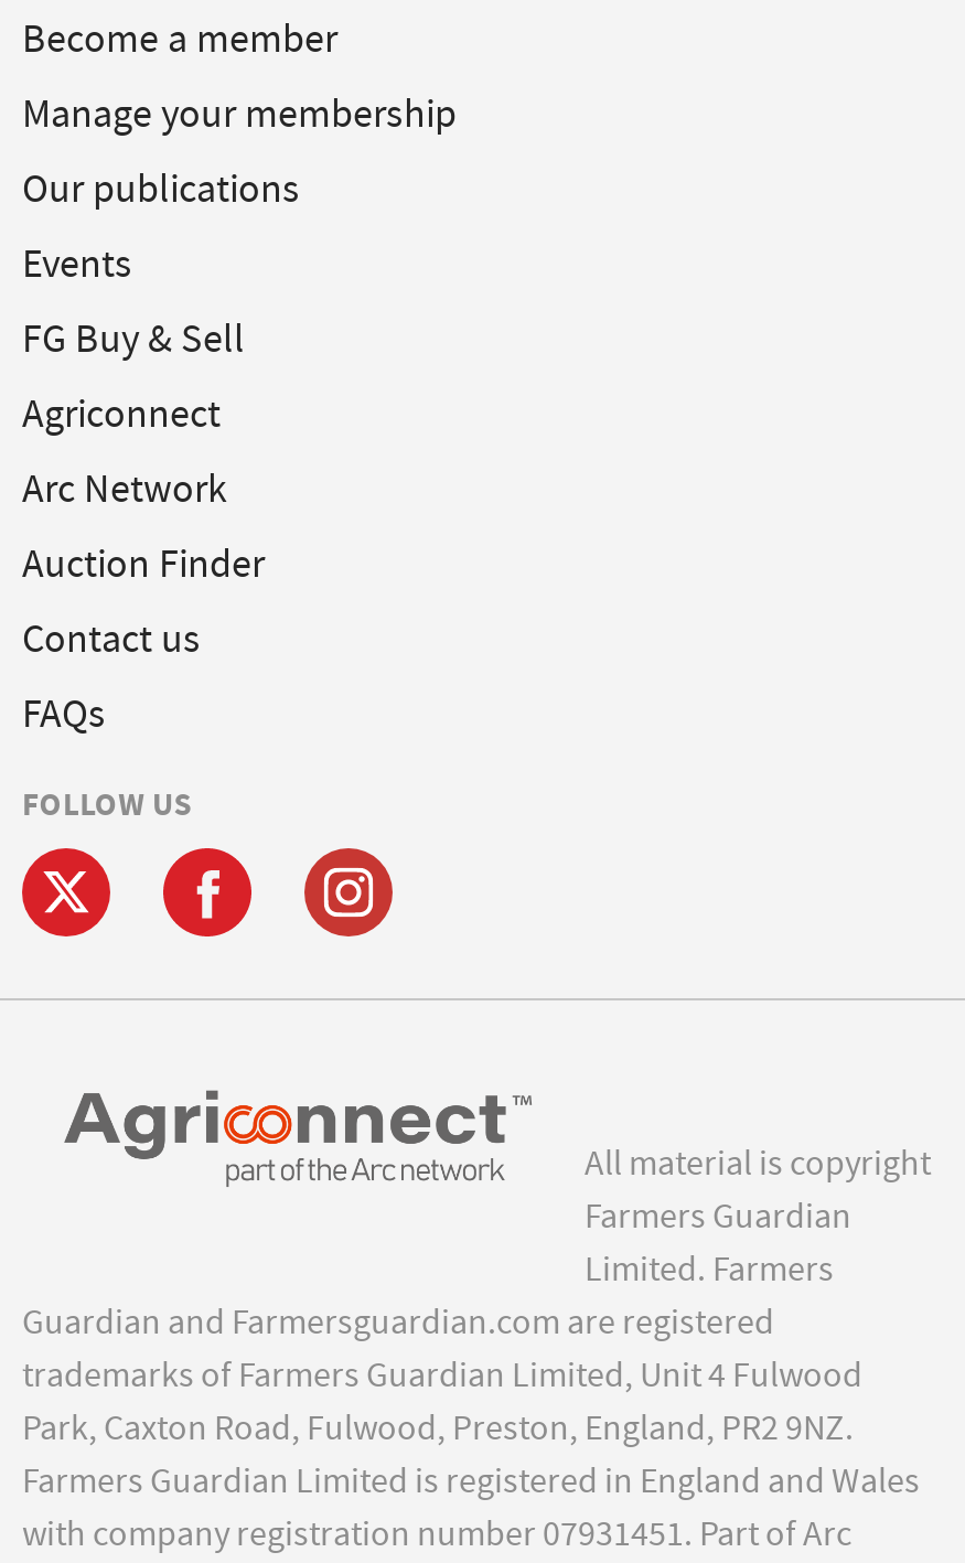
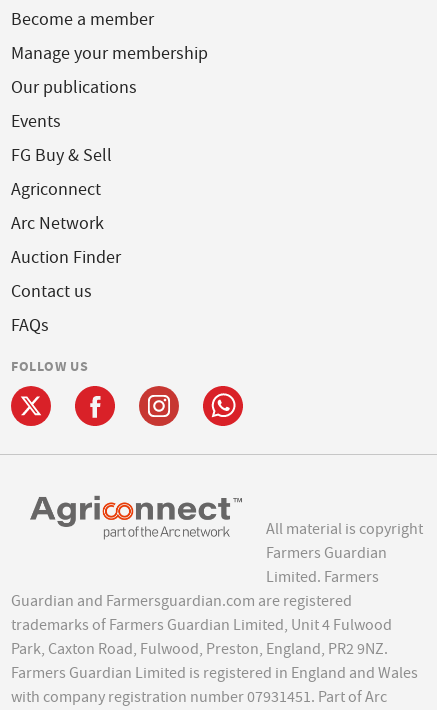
+ [image]
